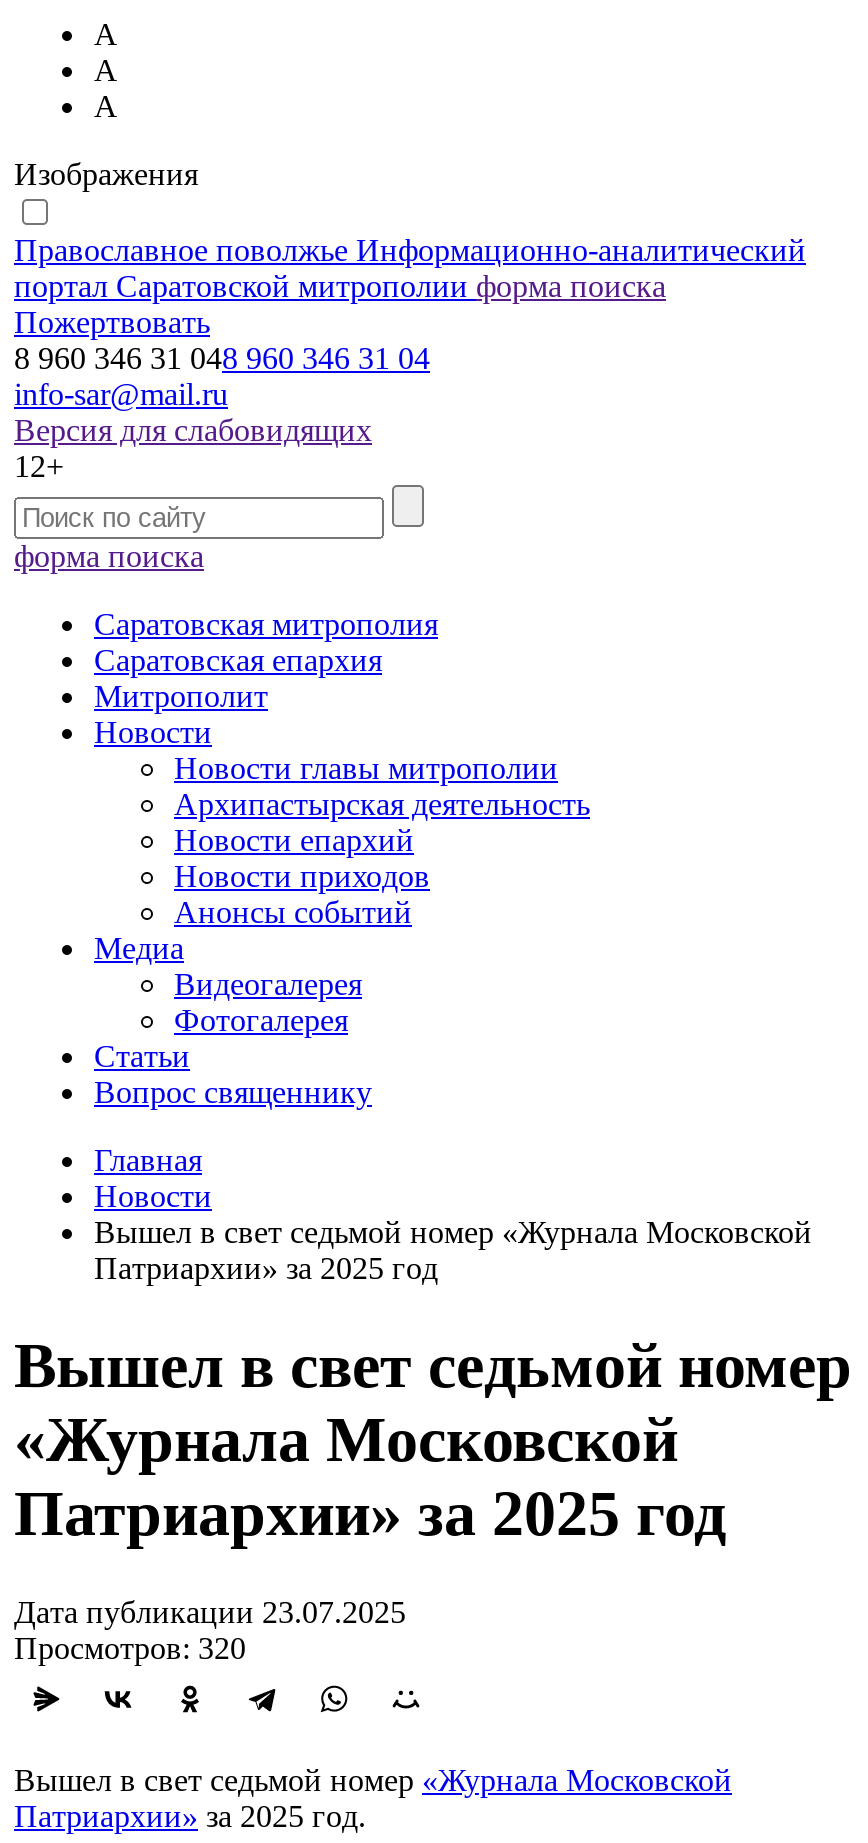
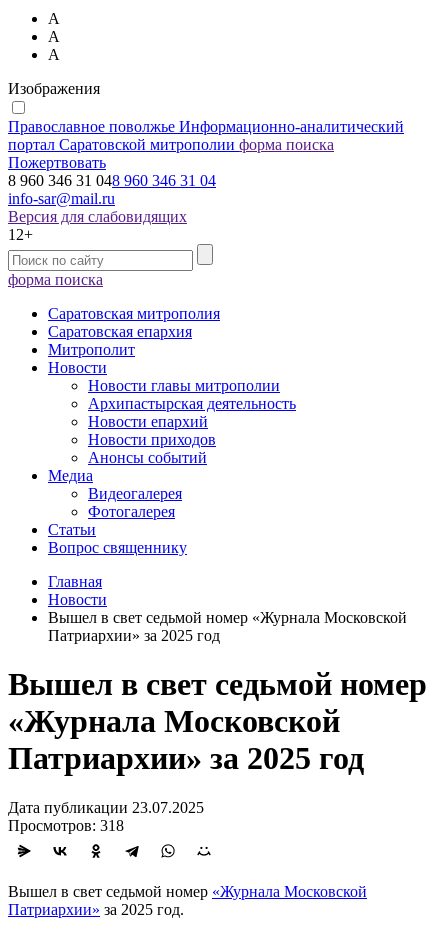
- Просмотров: 320
+ Просмотров: 318
